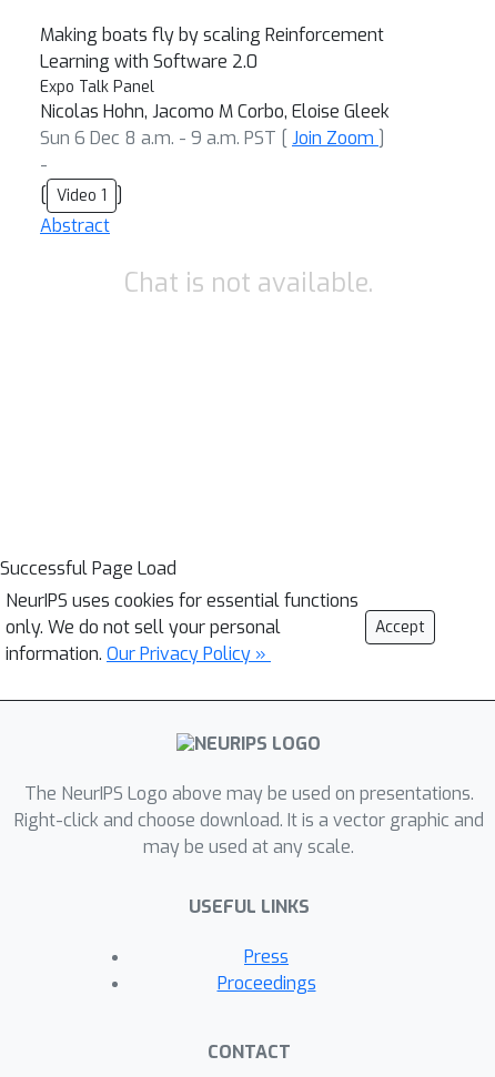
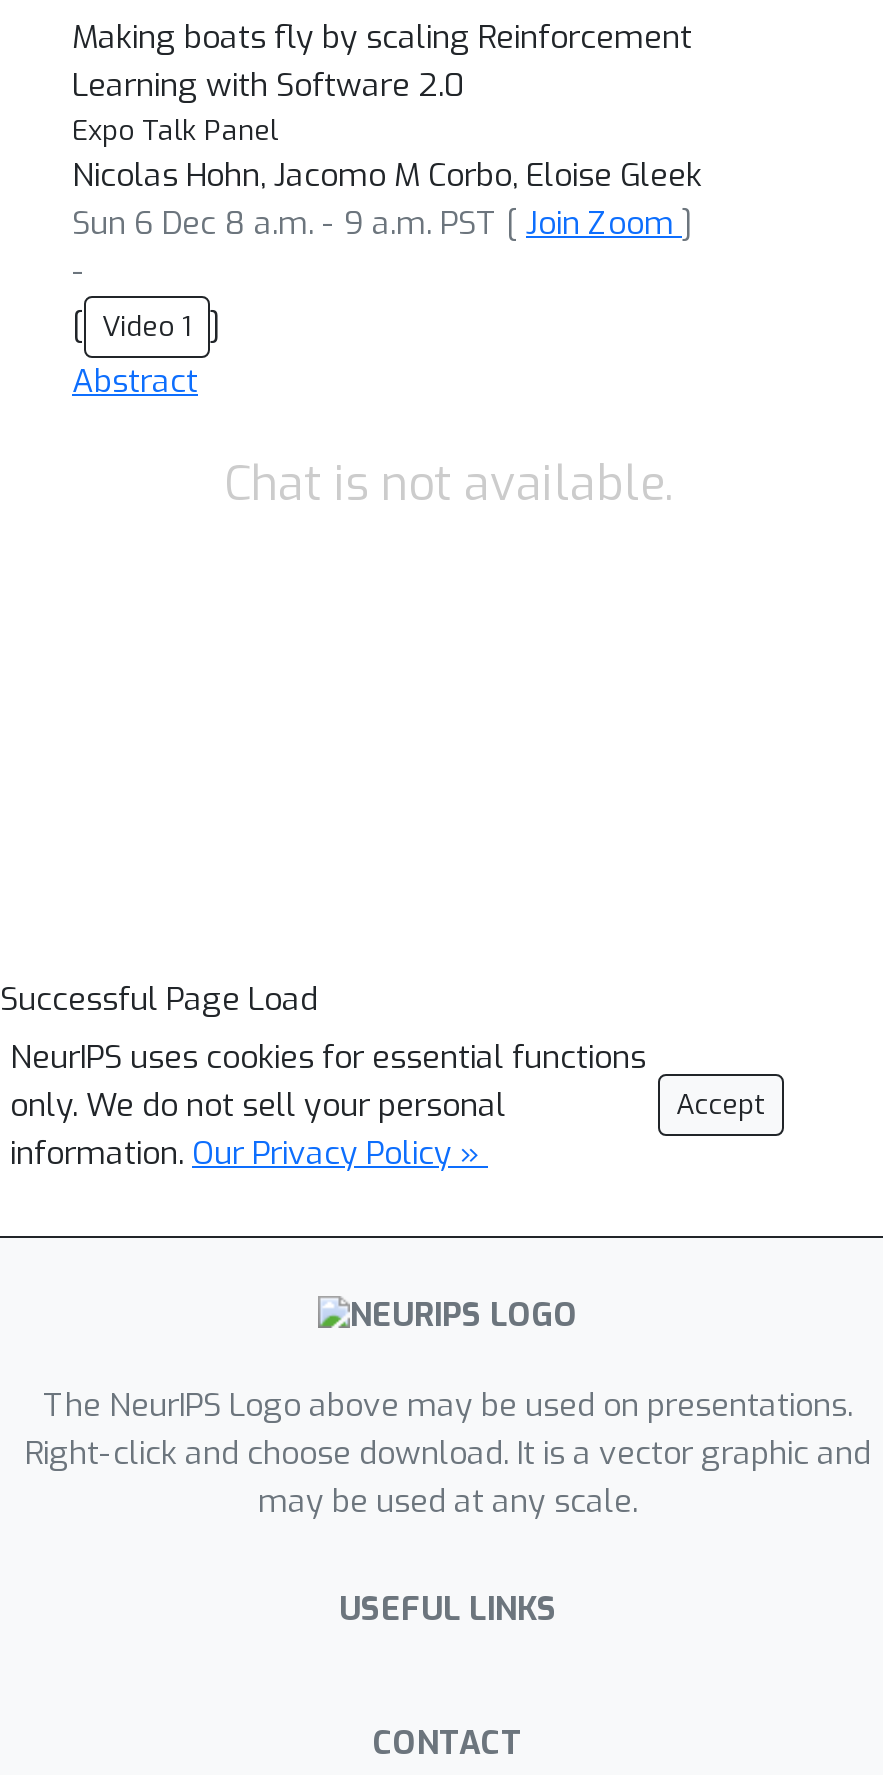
- Press
- Proceedings
